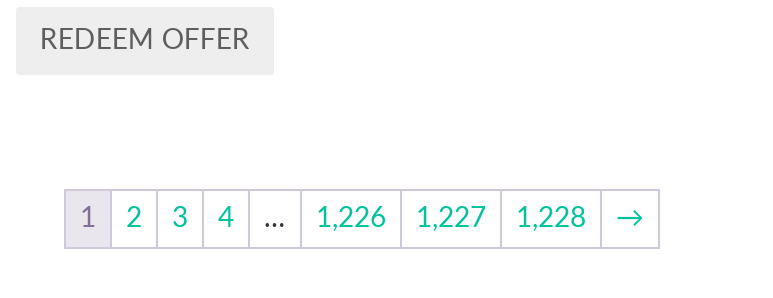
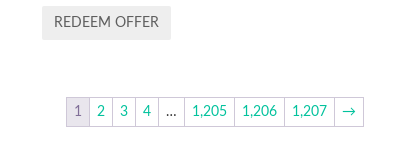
- 1,226
+ 1,205

- 1,227
+ 1,206

- 1,228
+ 1,207
